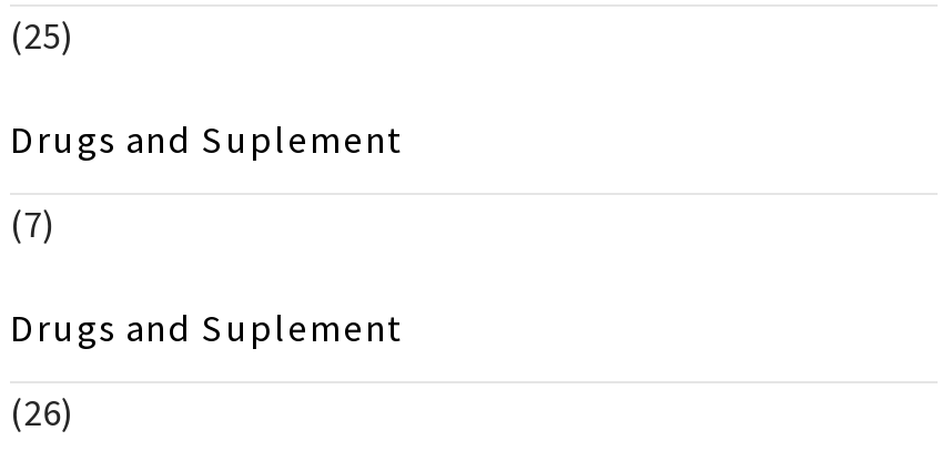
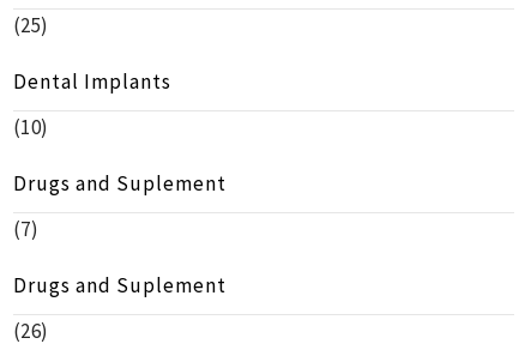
+ Dental Implants
+ (10)
